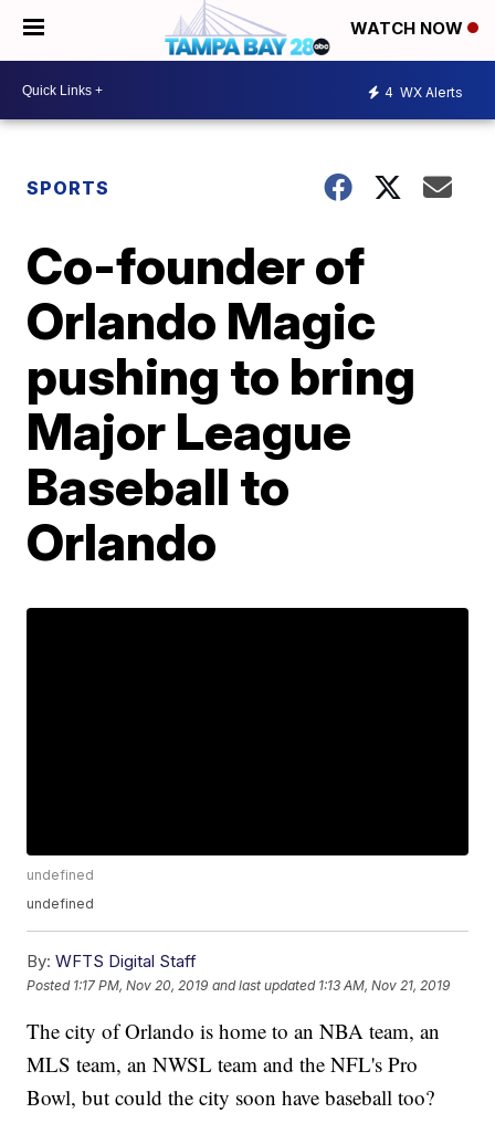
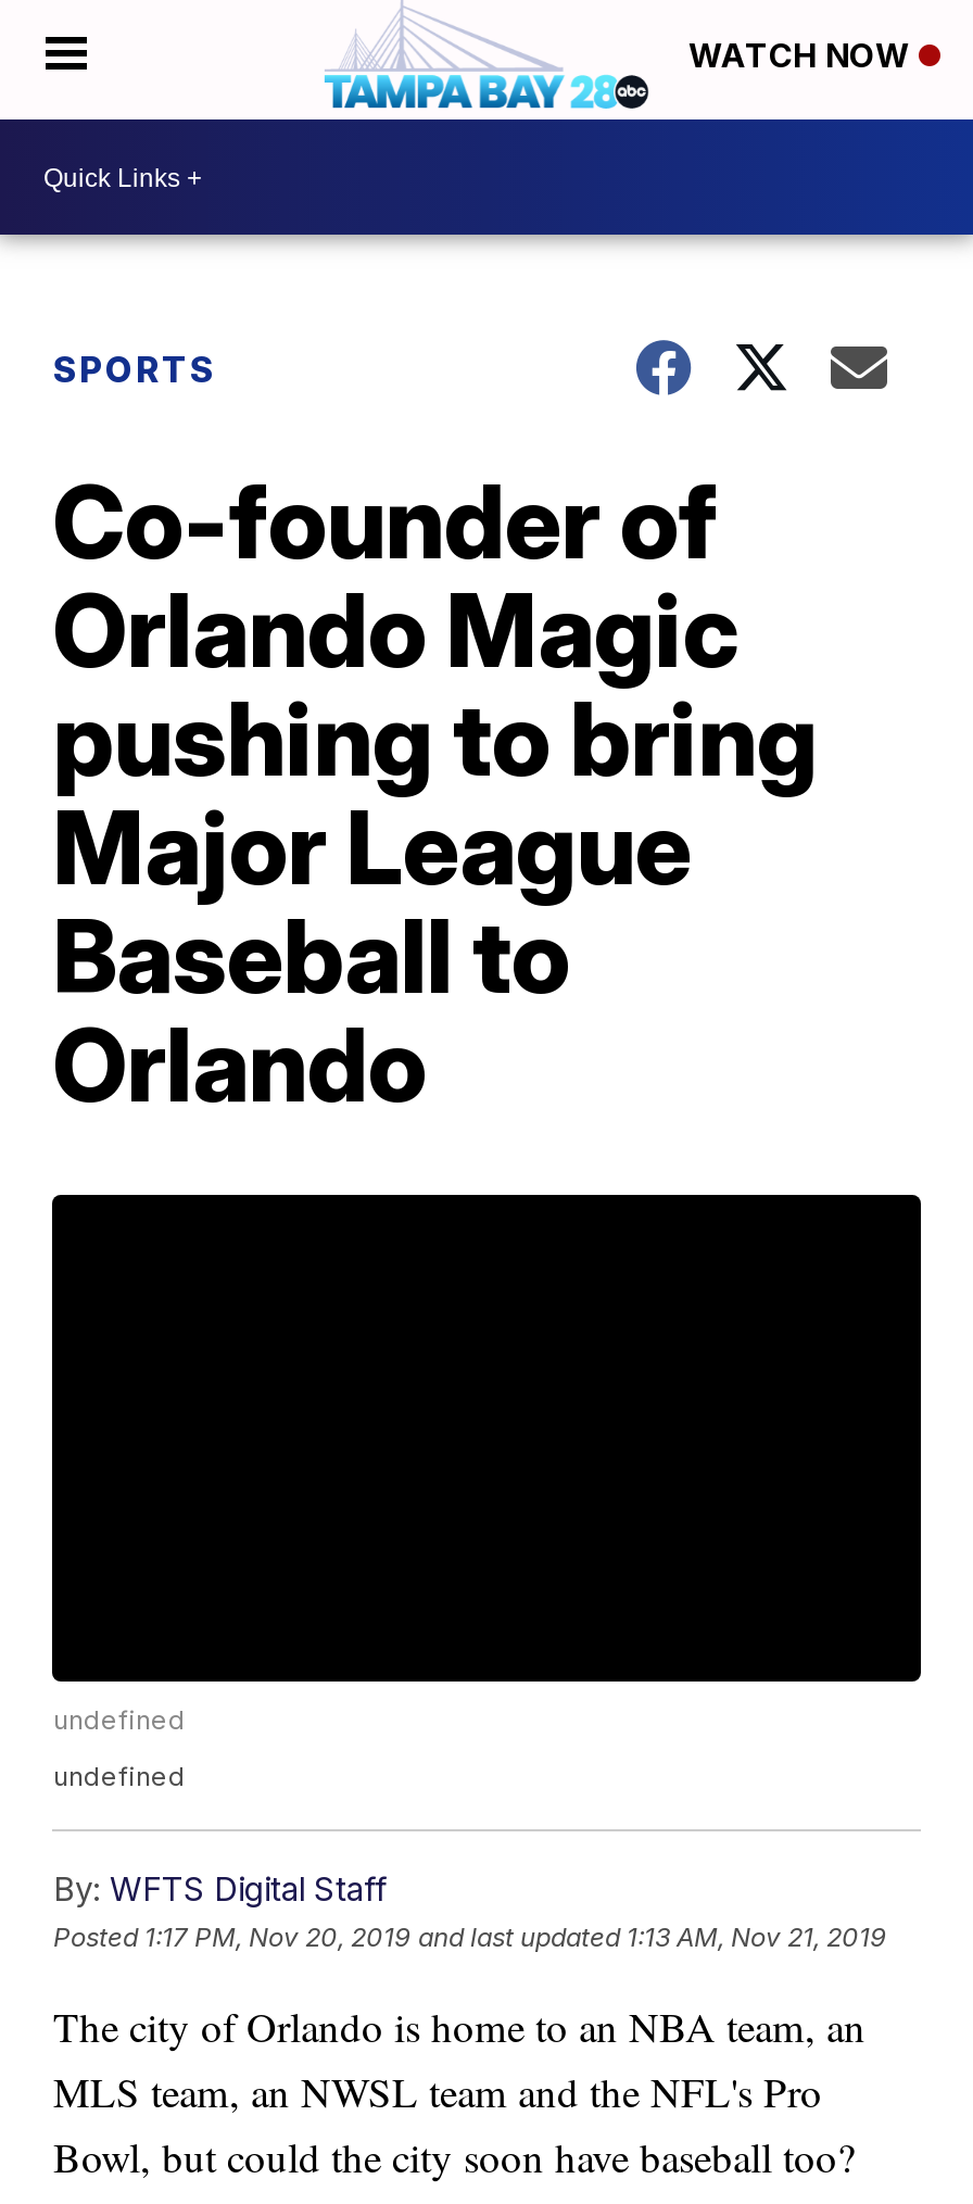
- 4 WX Alerts
